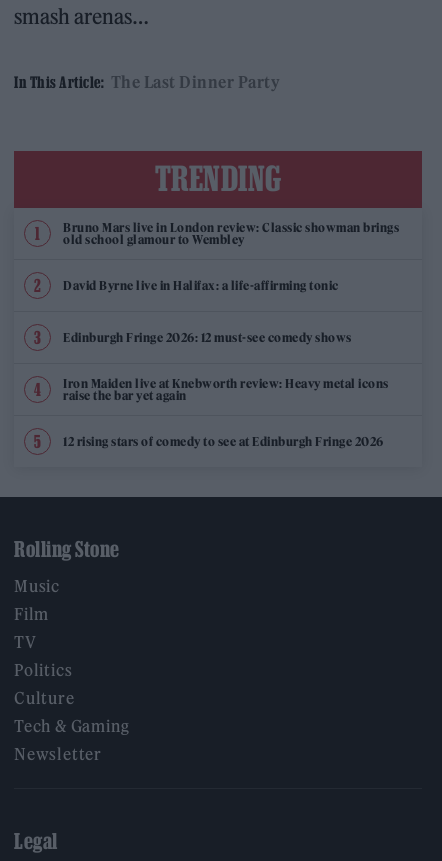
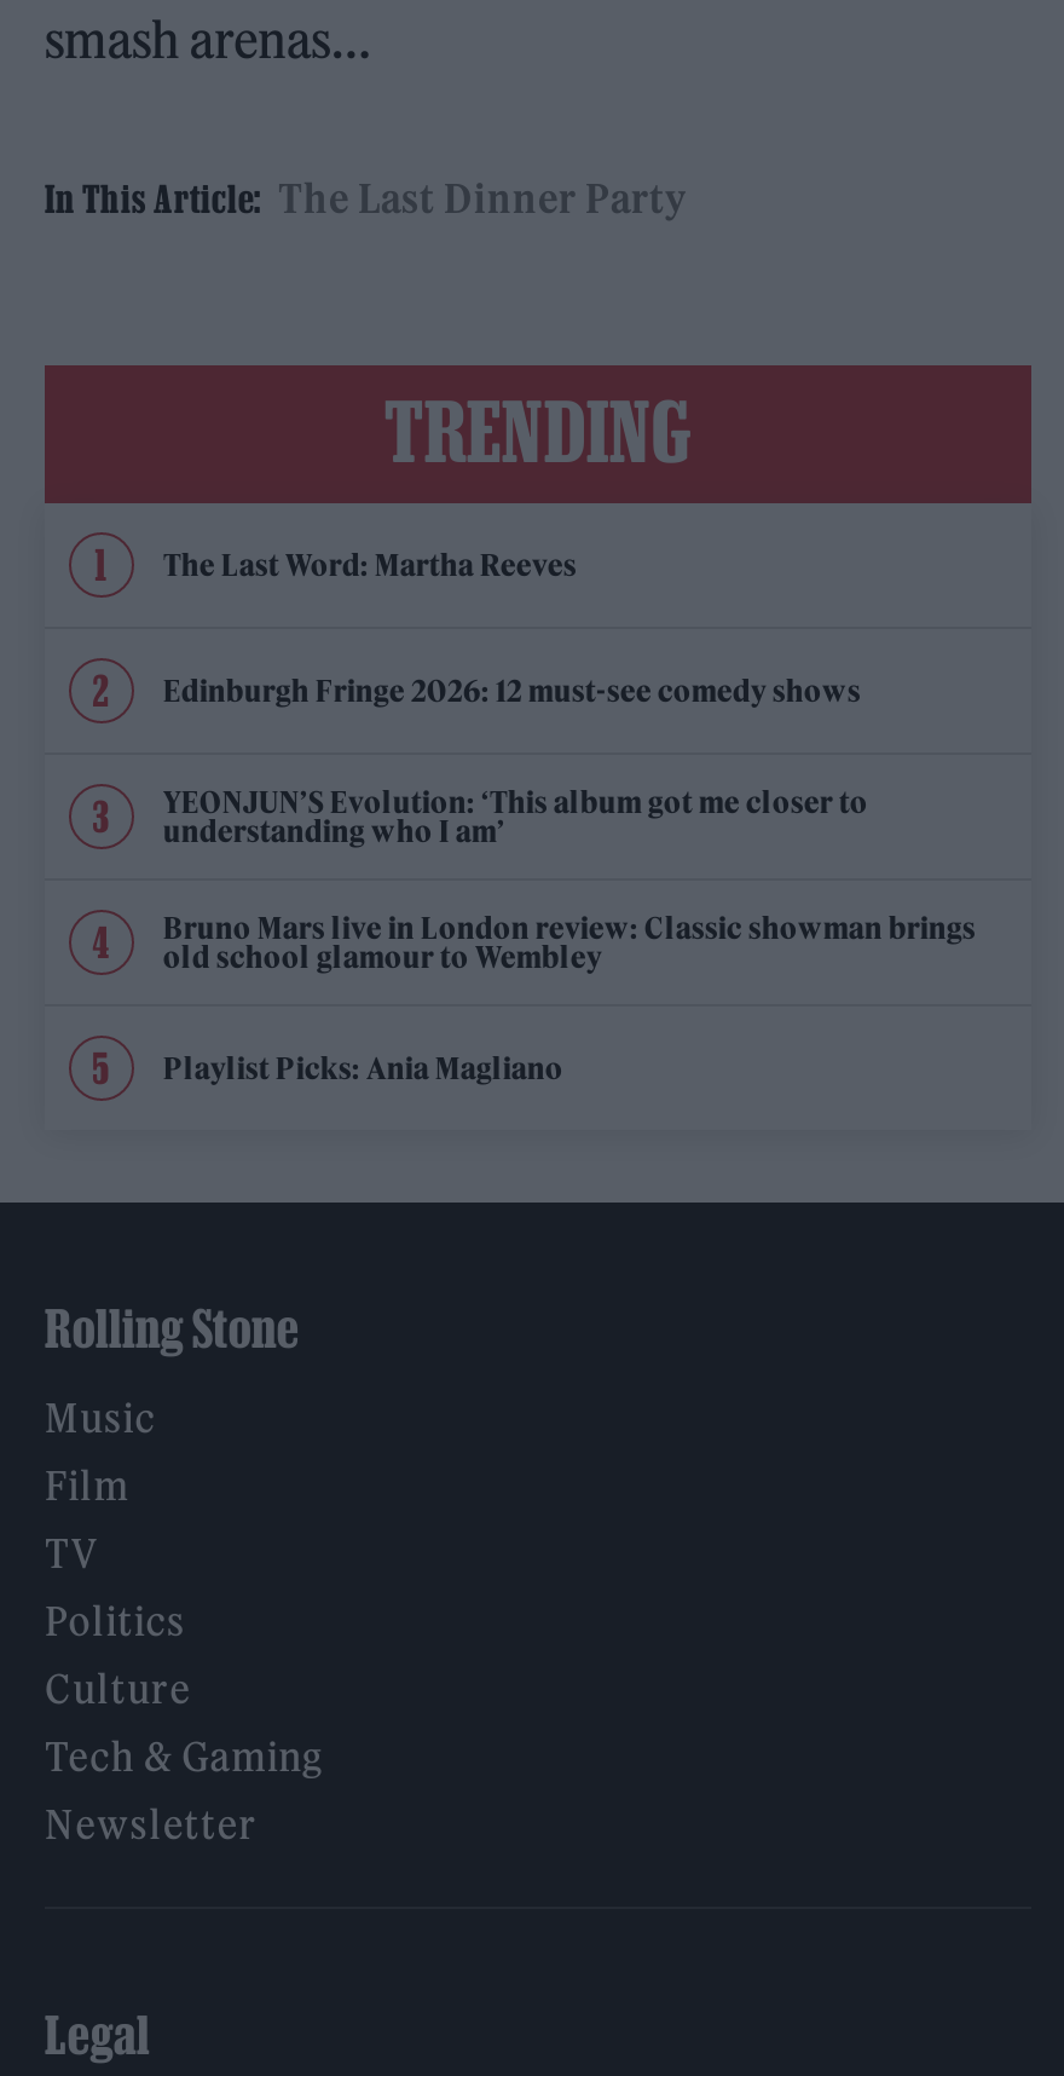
+ The Last Word: Martha Reeves
+ YEONJUN’S Evolution: ‘This album got me closer to
+ understanding who I am’

moved down: Bruno Mars live in London review: Classic showman brings | old school glamour to Wembley

- David Byrne live in Halifax: a life-affirming tonic
- Iron Maiden live at Knebworth review: Heavy metal icons
- raise the bar yet again
- 12 rising stars of comedy to see at Edinburgh Fringe 2026
+ Playlist Picks: Ania Magliano

moved up: Edinburgh Fringe 2026: 12 must-see comedy shows
